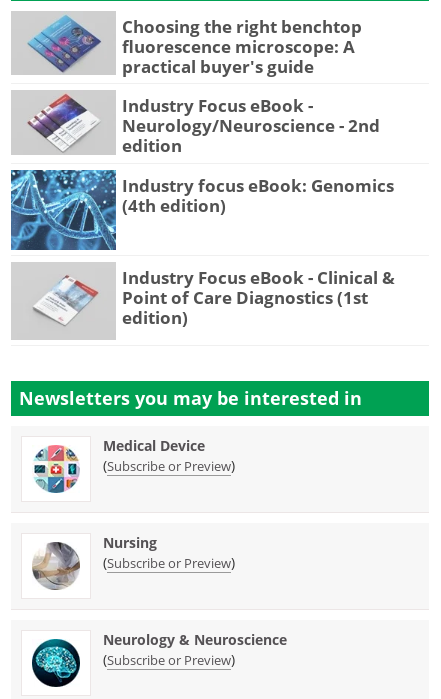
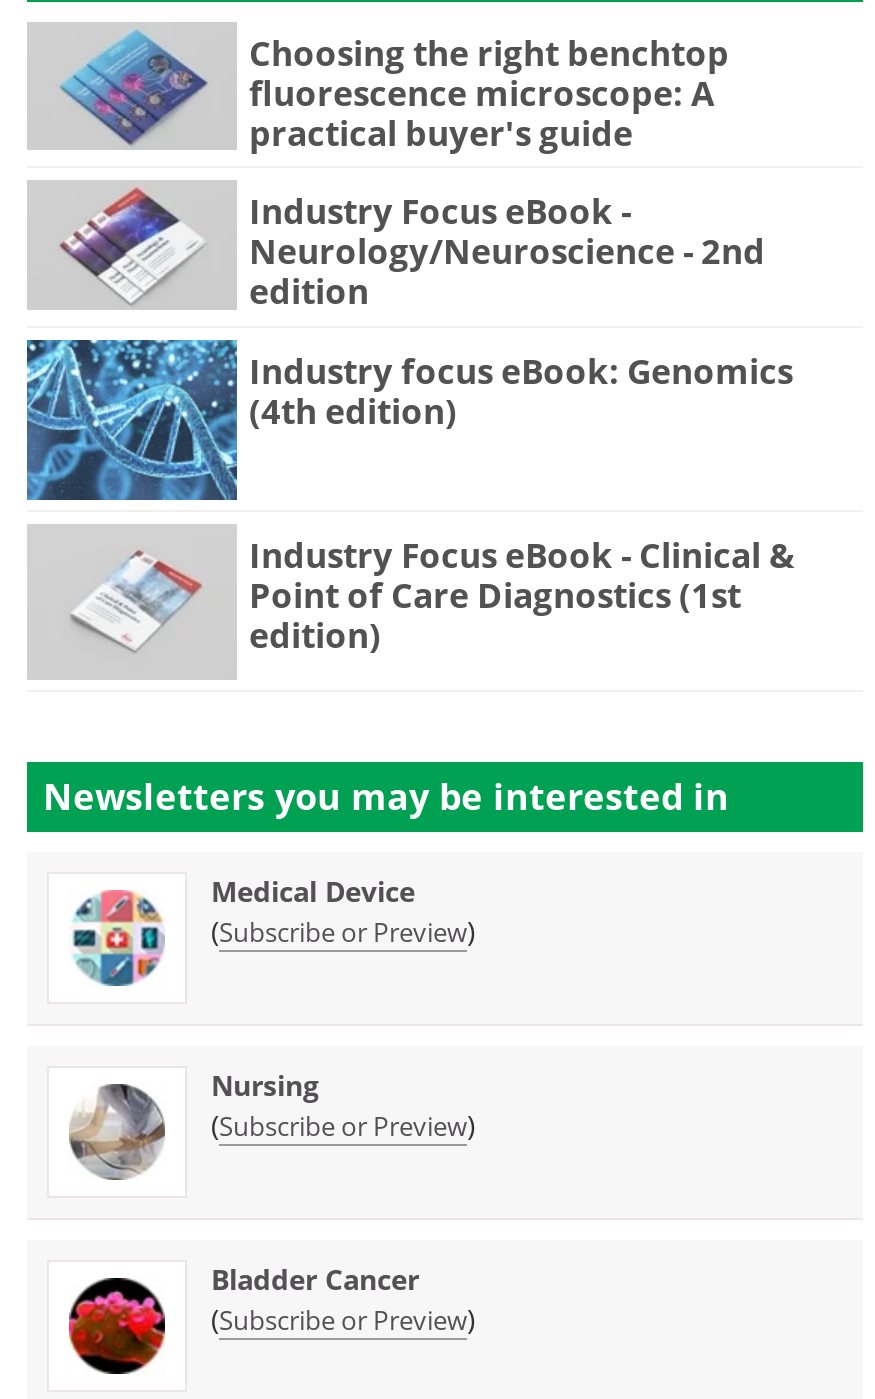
- [image]
- Neurology & Neuroscience
+ [image]
+ Bladder Cancer
